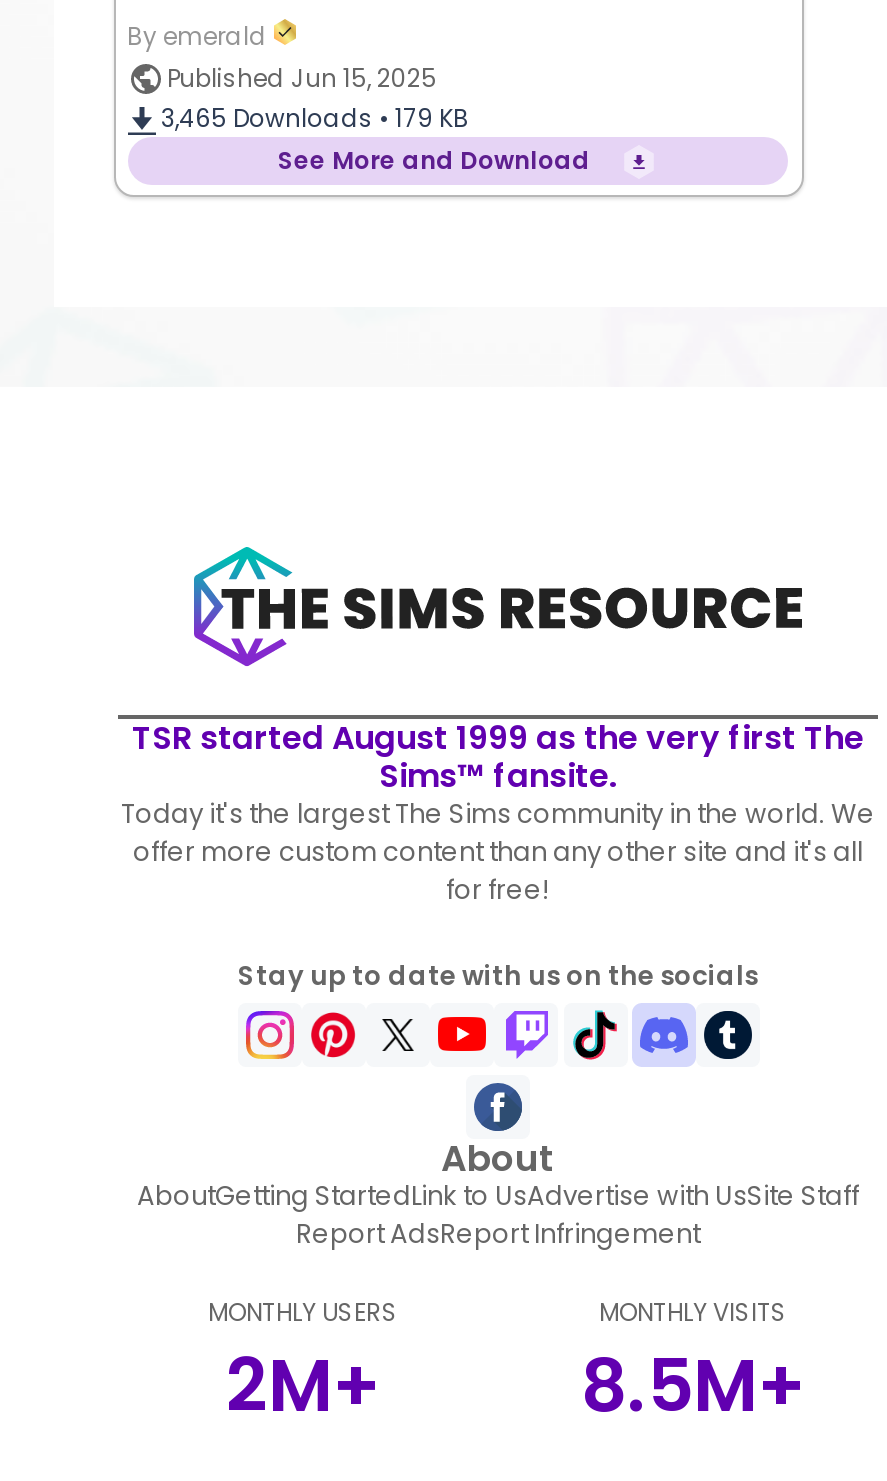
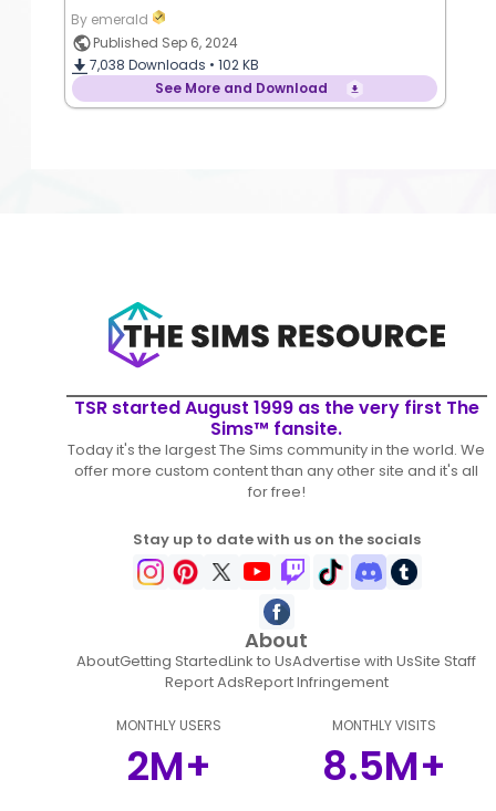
- Published Jun 15, 2025
+ Published Sep 6, 2024

- 3,465 Downloads • 179 KB
+ 7,038 Downloads • 102 KB
